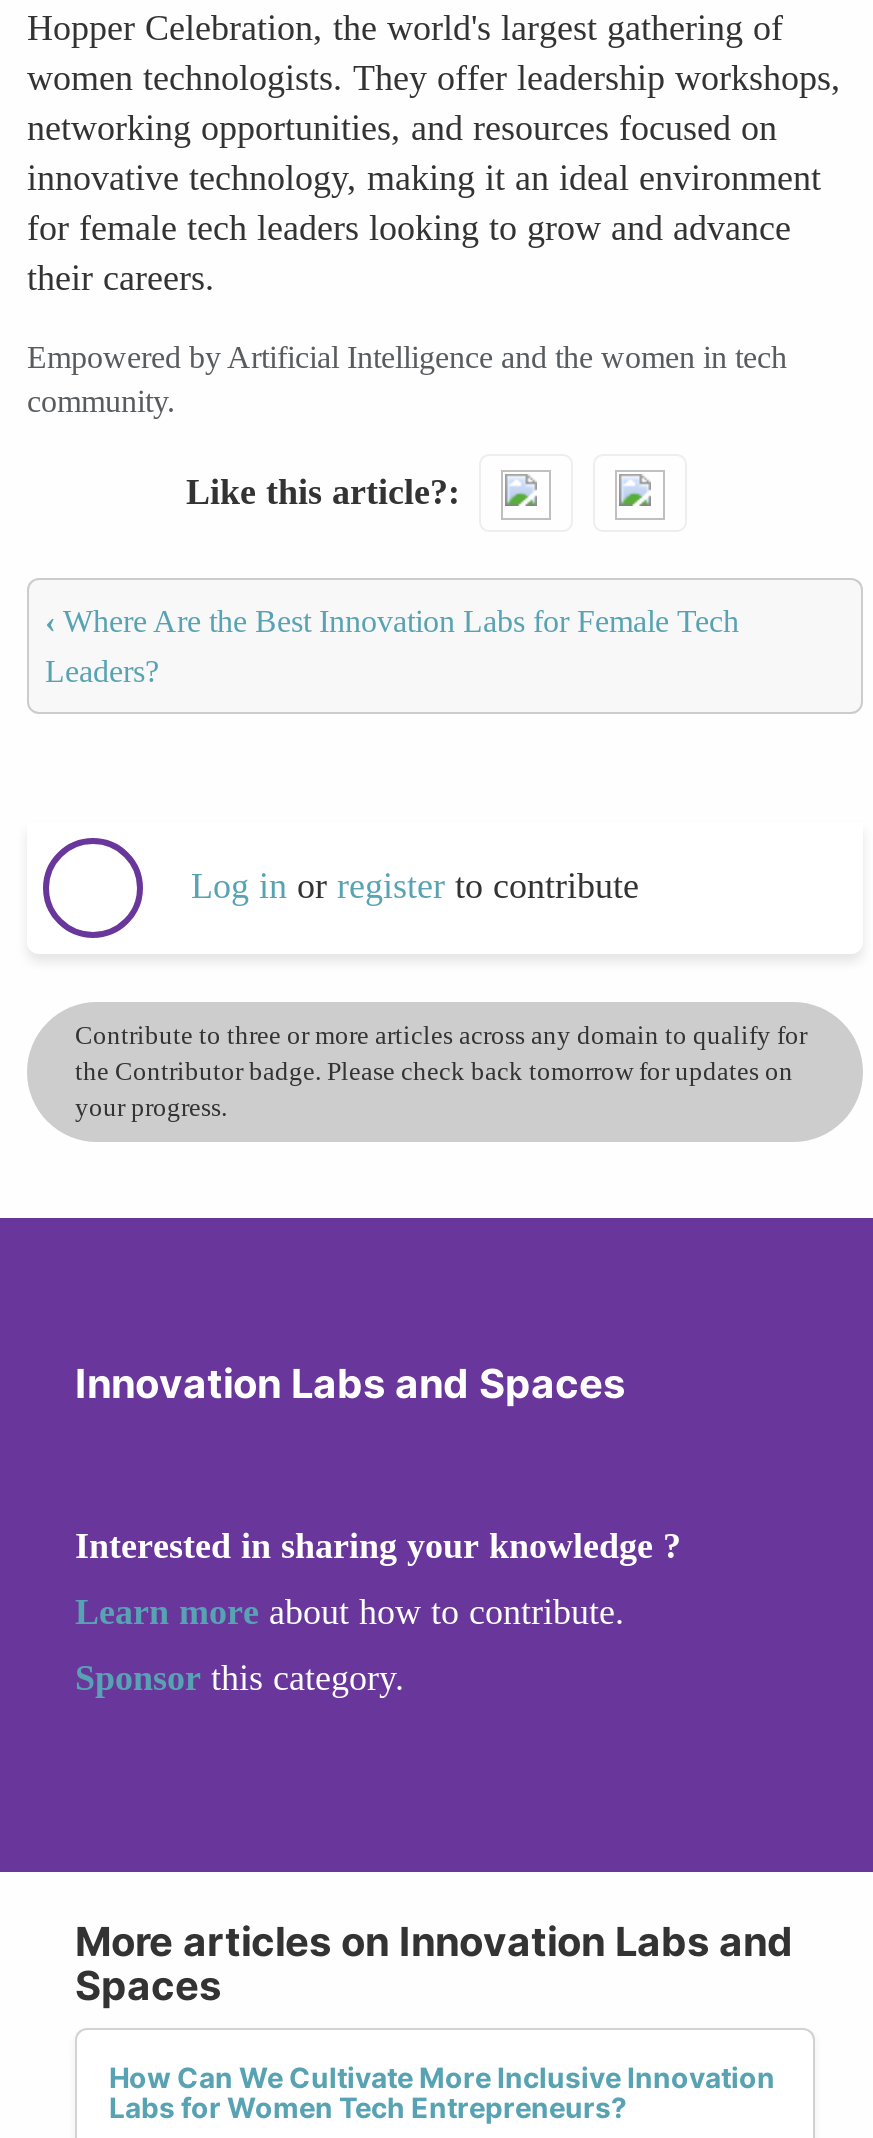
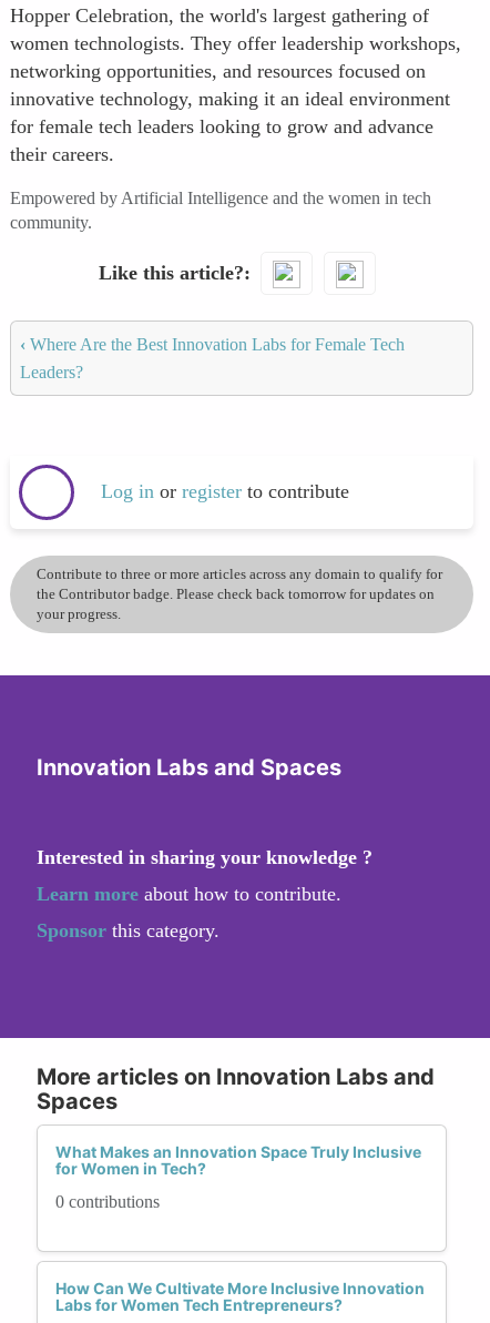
+ What Makes an Innovation Space Truly Inclusive
+ for Women in Tech?
+ 0 contributions
